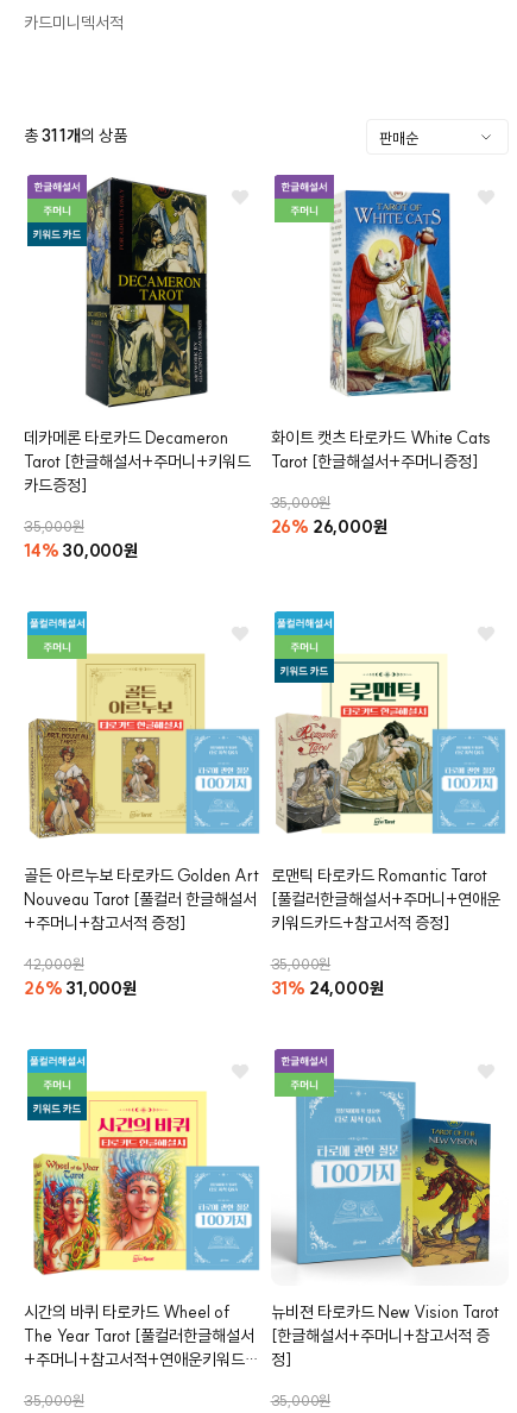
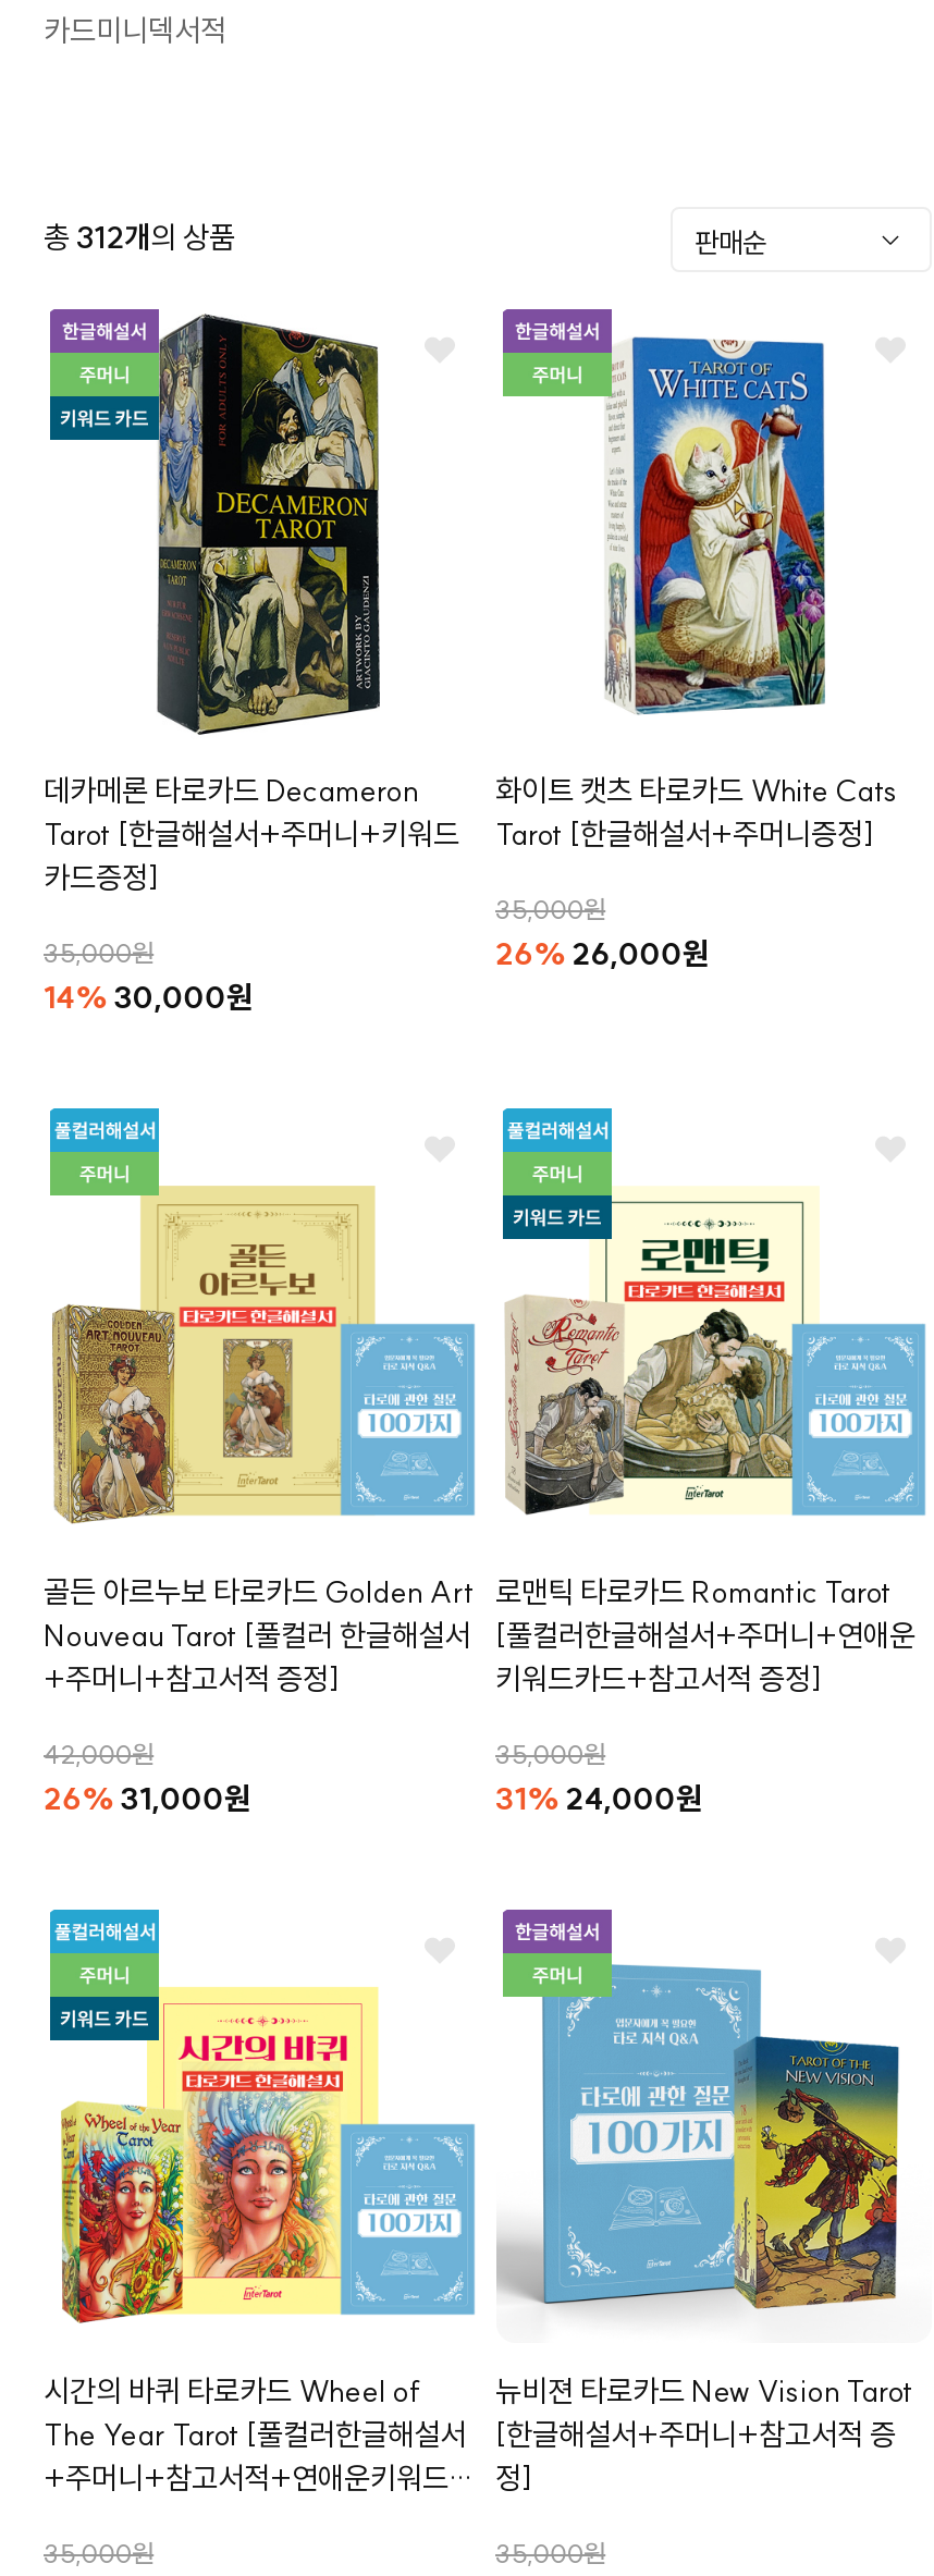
- 총 311개의 상품
+ 총 312개의 상품
